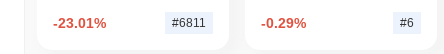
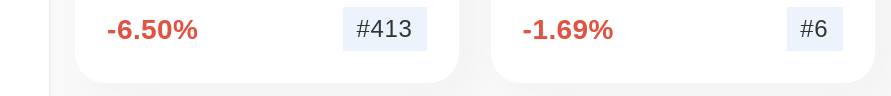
- -23.01%
- #6811
+ -6.50%
+ #413

- -0.29%
+ -1.69%
